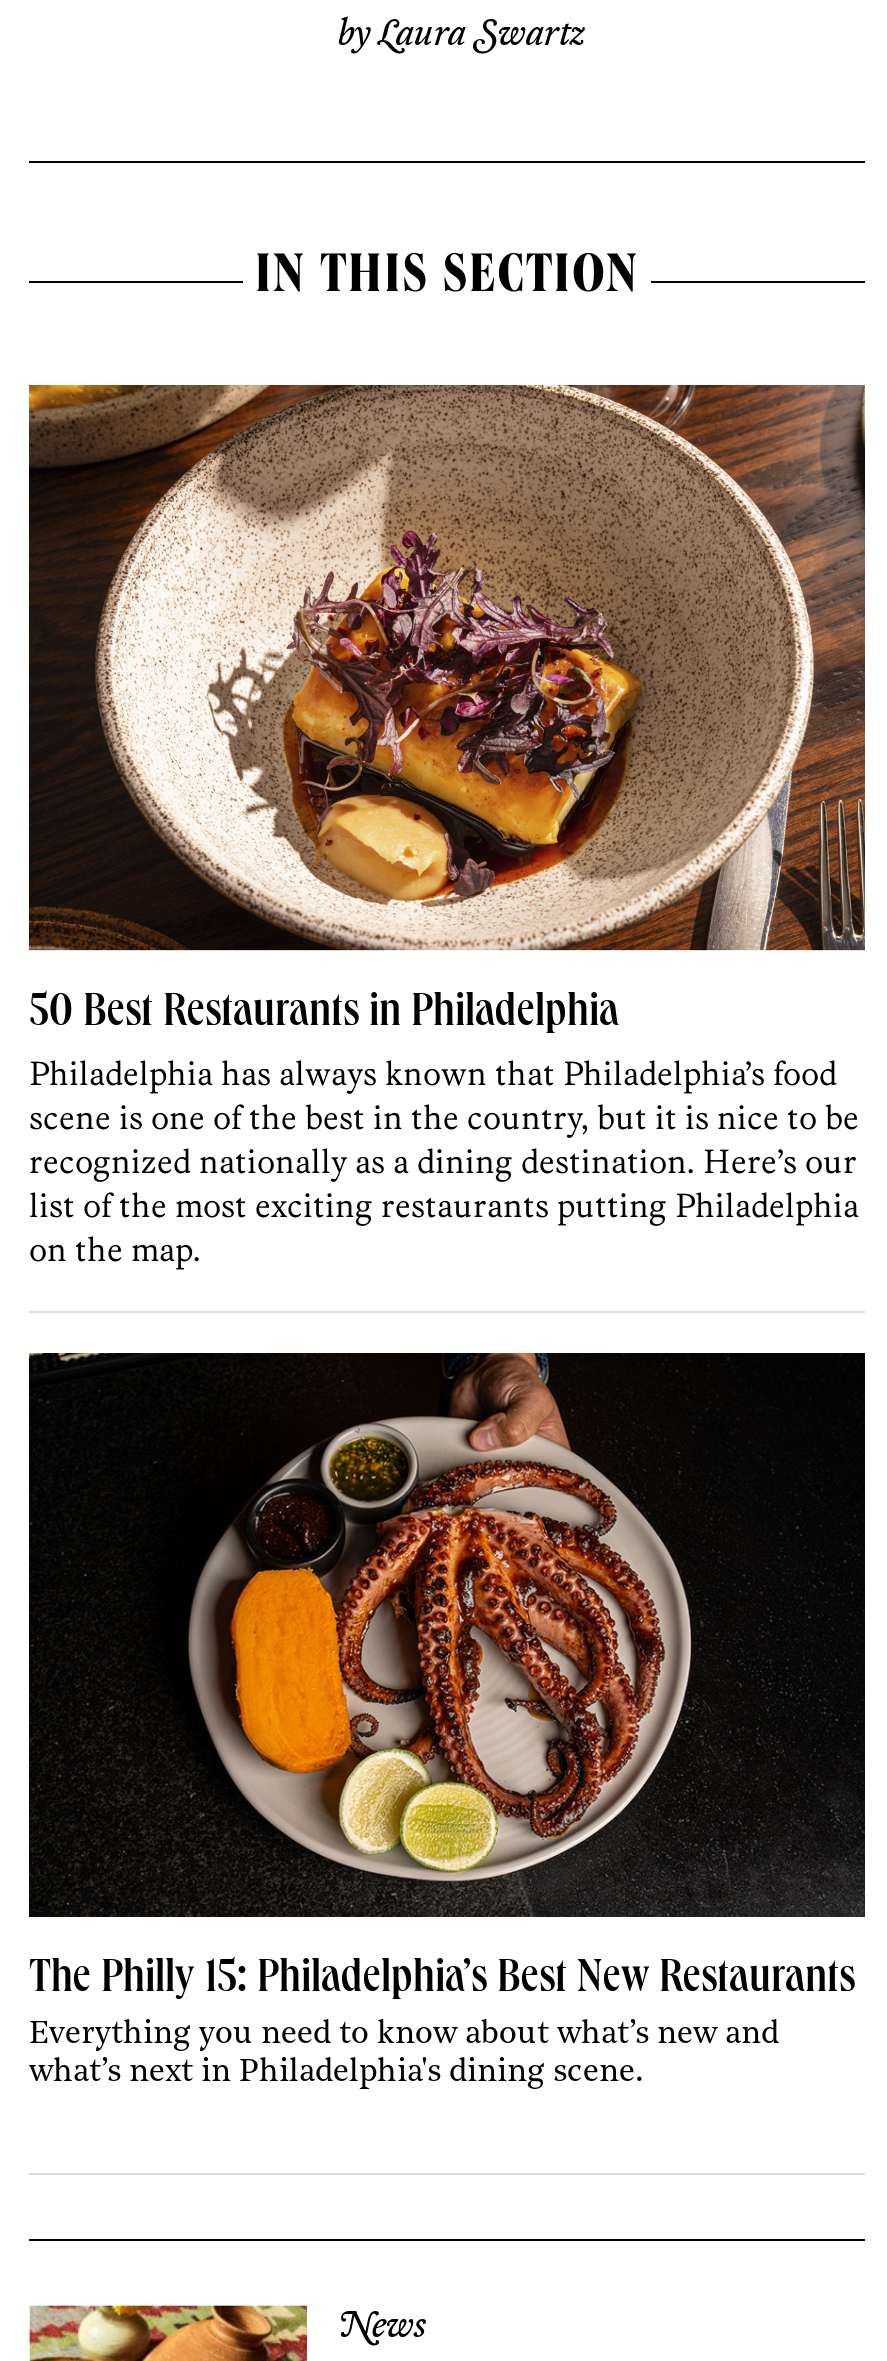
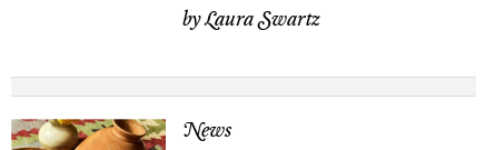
- IN THIS SECTION

- [image]
- 50 Best Restaurants in Philadelphia
- Philadelphia has always known that Philadelphia’s food
- scene is one of the best in the country, but it is nice to be
- recognized nationally as a dining destination. Here’s our
- list of the most exciting restaurants putting Philadelphia
- on the map.

- [image]
- The Philly 15: Philadelphia’s Best New Restaurants
- Everything you need to know about what’s new and
- what’s next in Philadelphia's dining scene.
